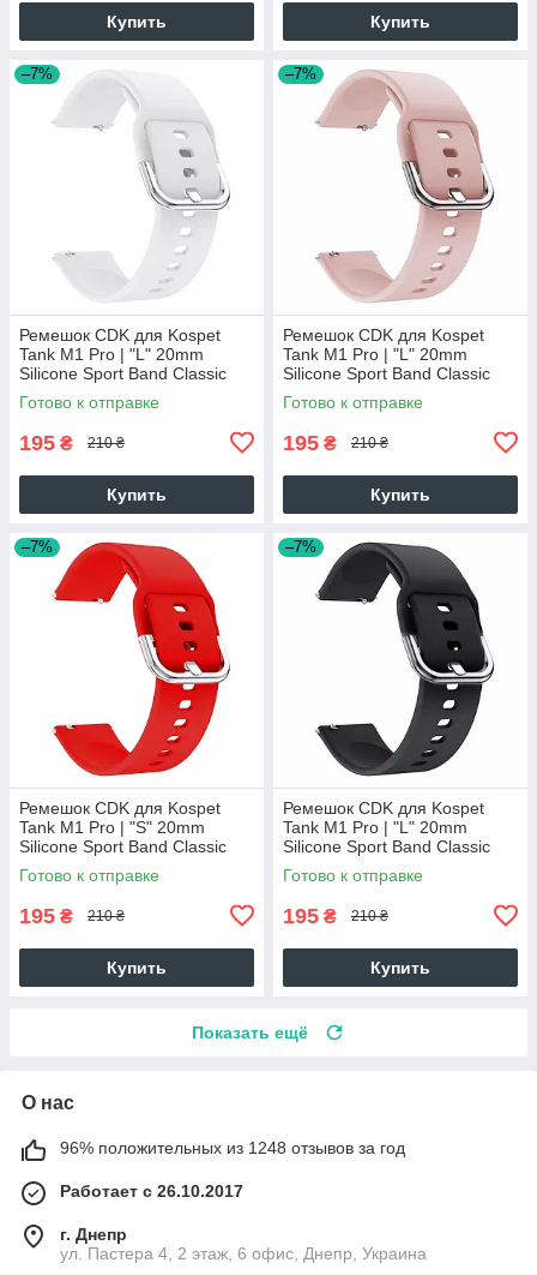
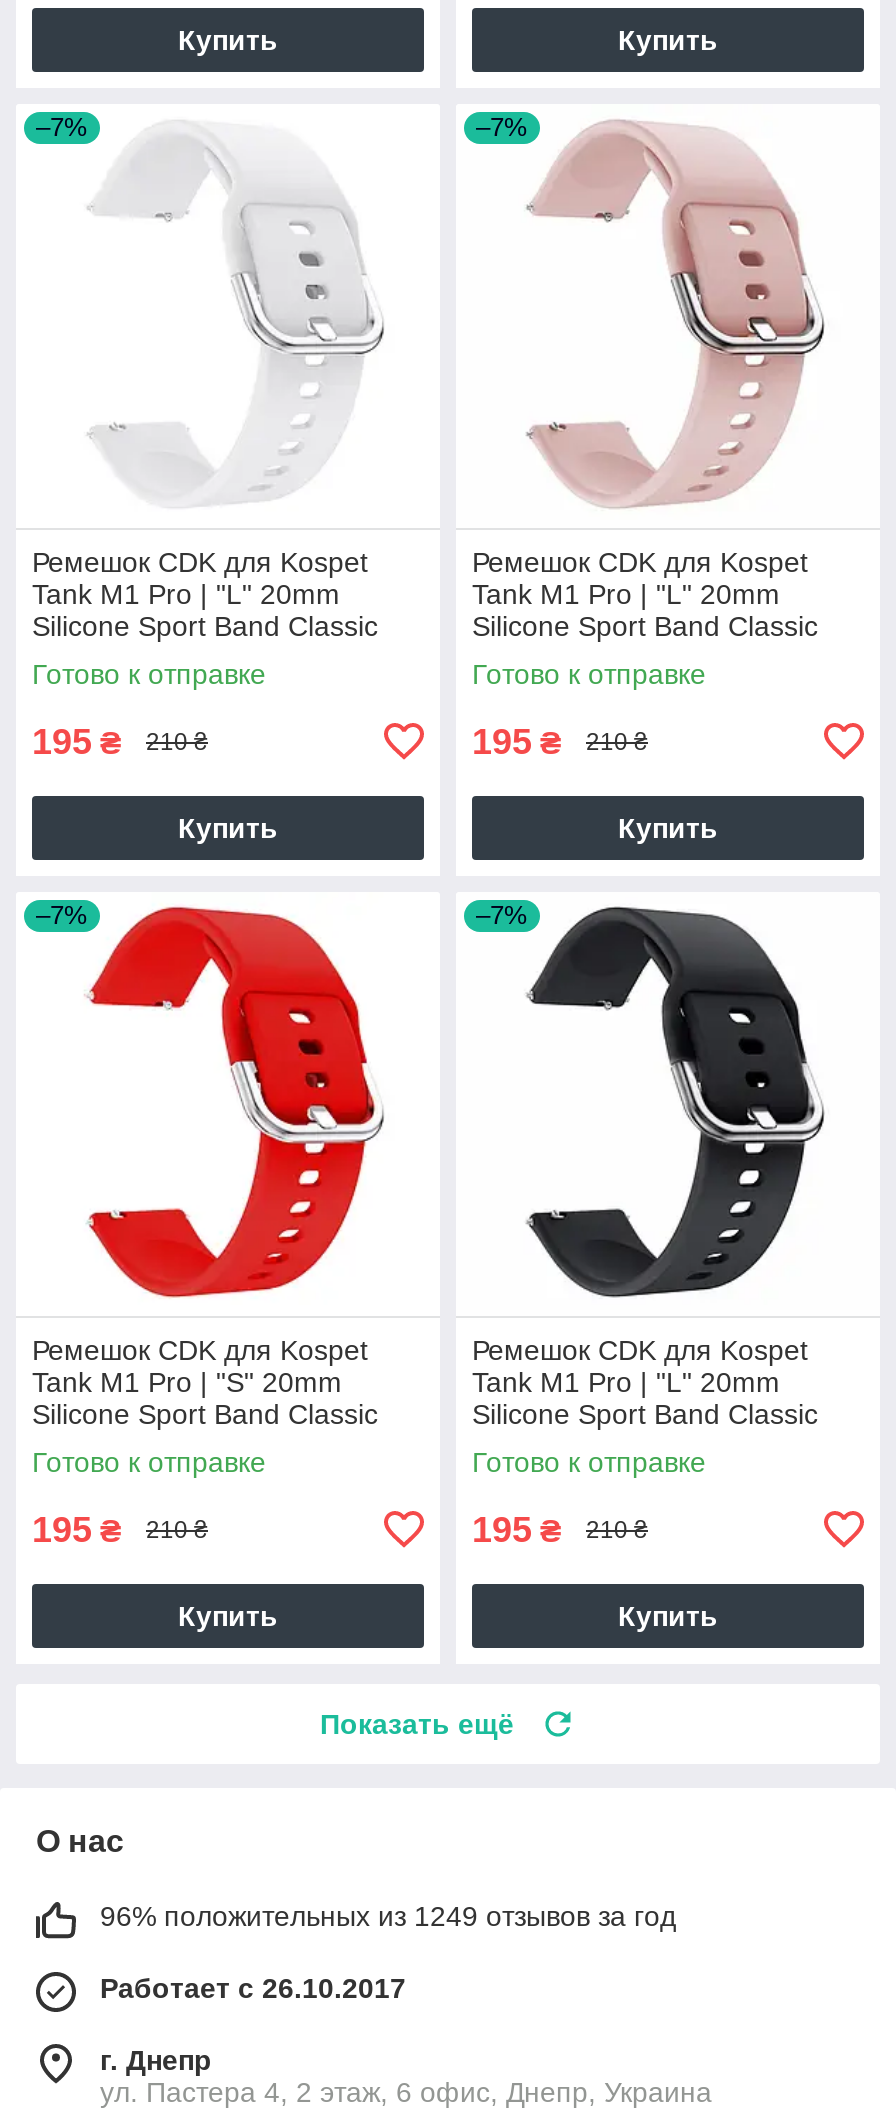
- 96% положительных из 1248 отзывов за год
+ 96% положительных из 1249 отзывов за год
